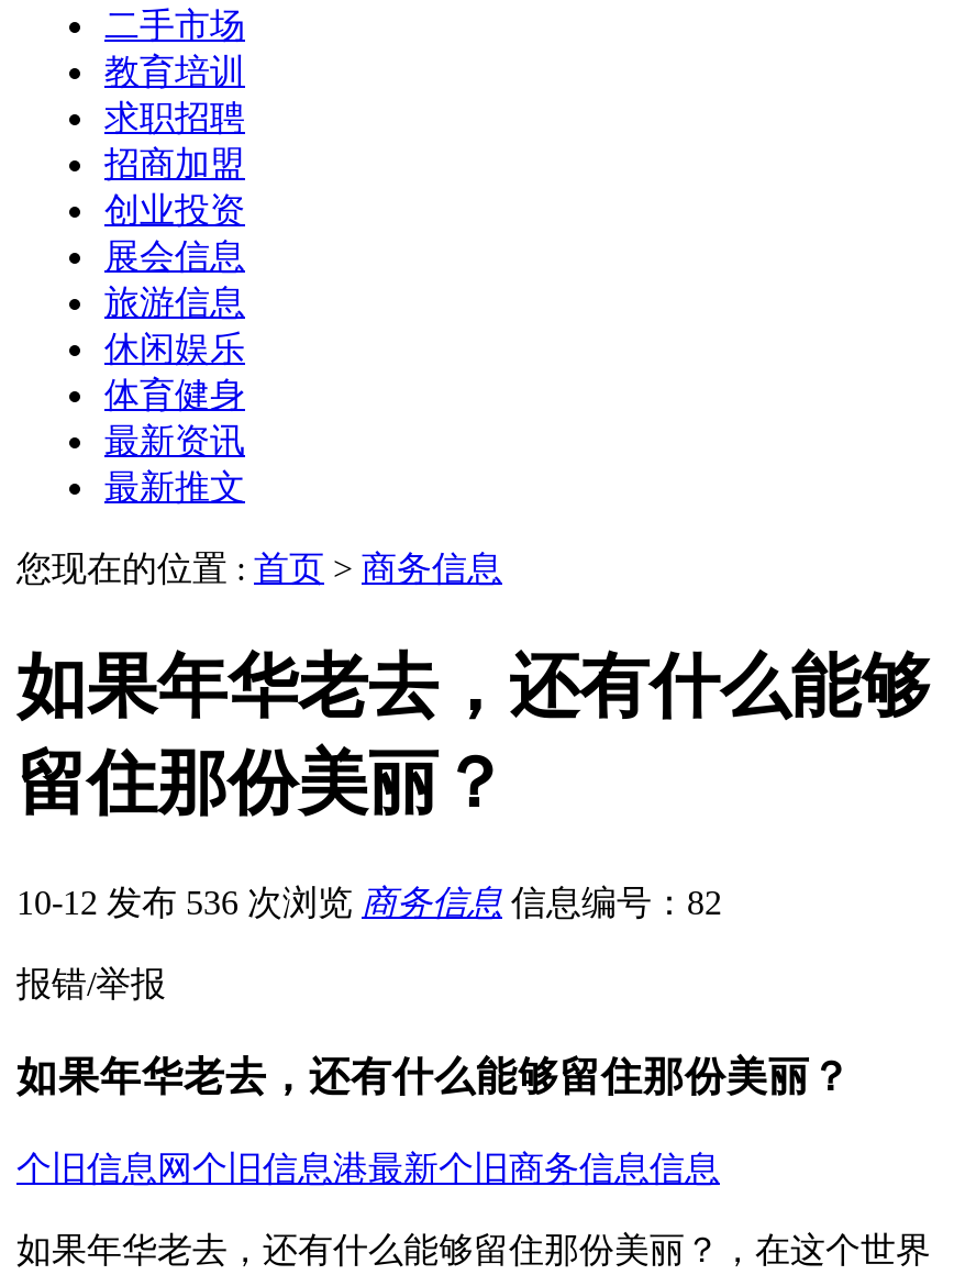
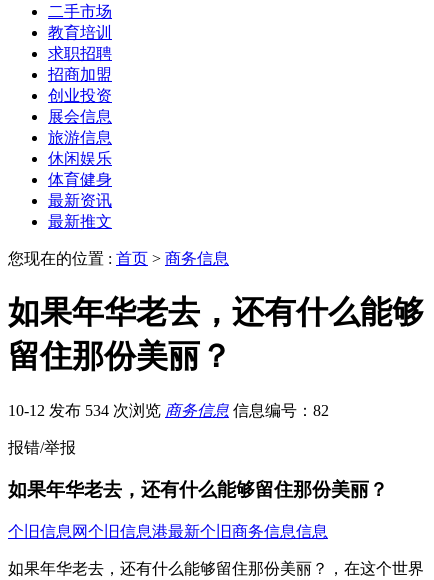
- 10-12 发布 536 次浏览 商务信息 信息编号：82
+ 10-12 发布 534 次浏览 商务信息 信息编号：82
